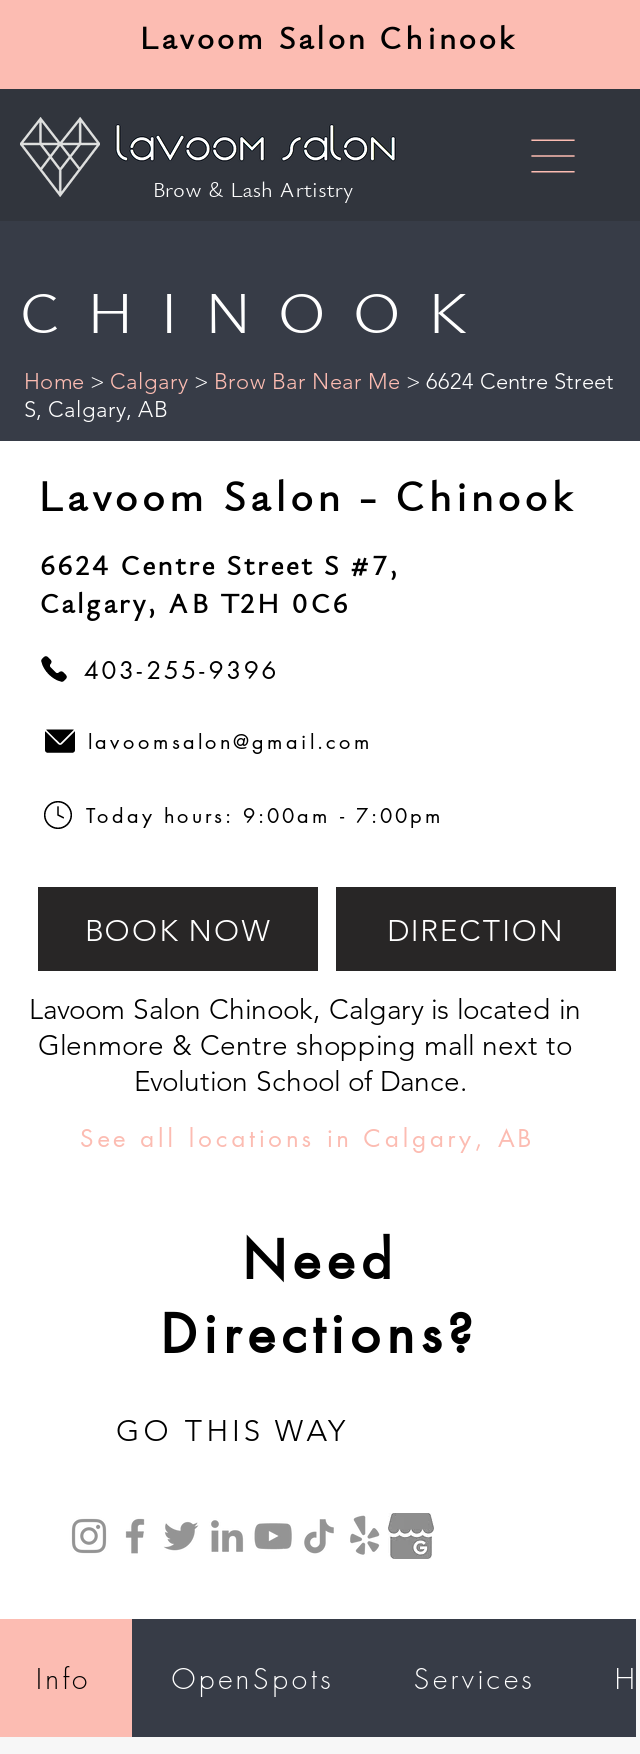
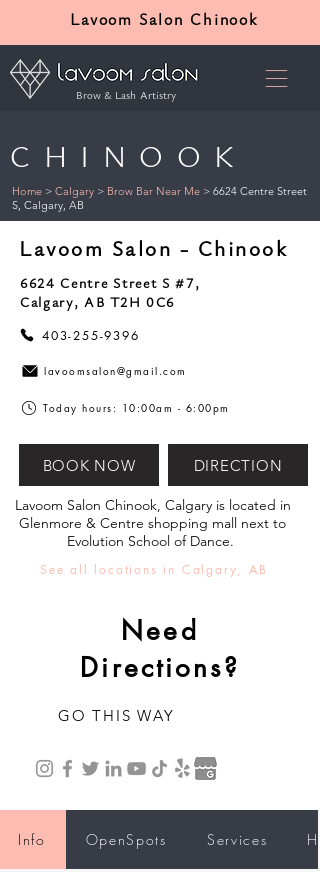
- Today hours: 9:00am - 7:00pm
+ Today hours: 10:00am - 6:00pm
